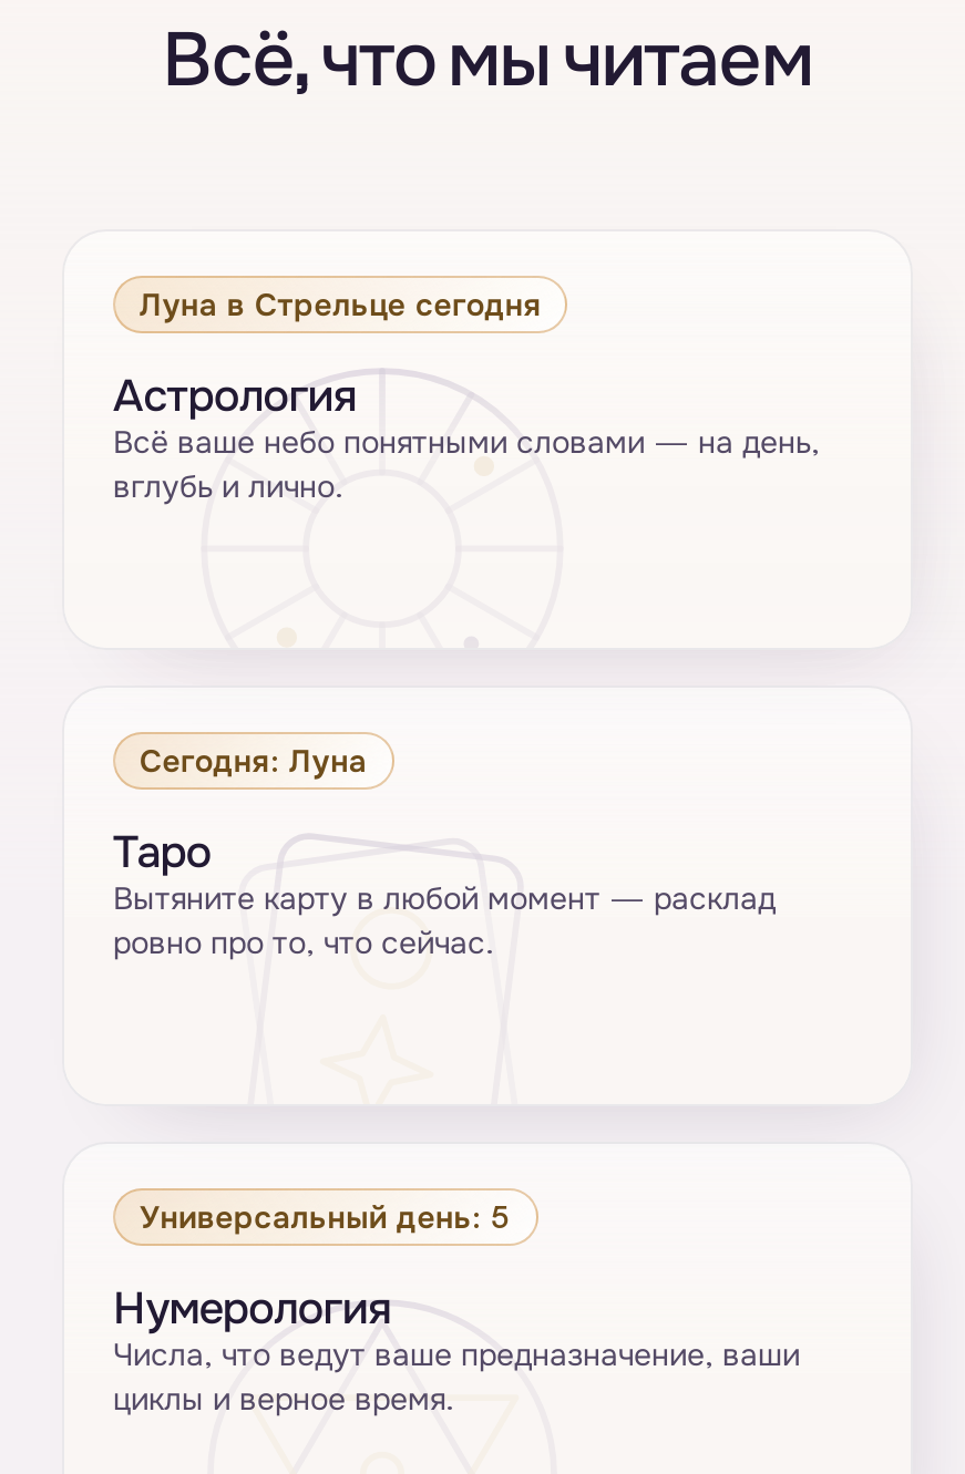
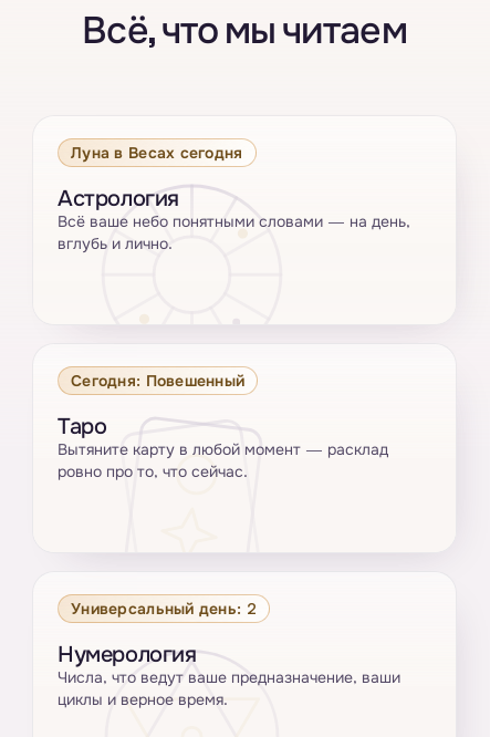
- Луна в Стрельце сегодня
+ Луна в Весах сегодня

- Сегодня: Луна
+ Сегодня: Повешенный

- Универсальный день: 5
+ Универсальный день: 2
